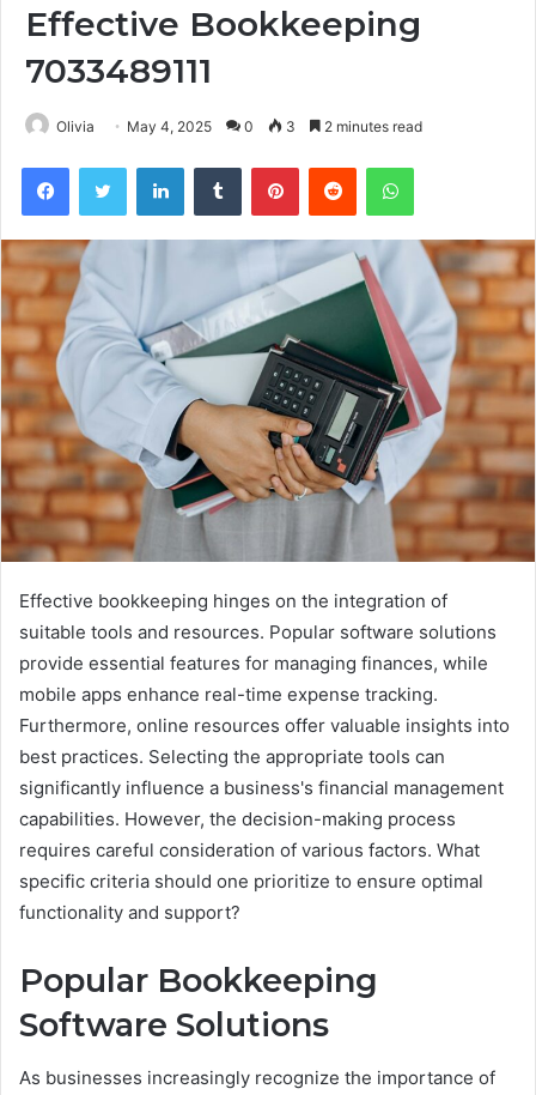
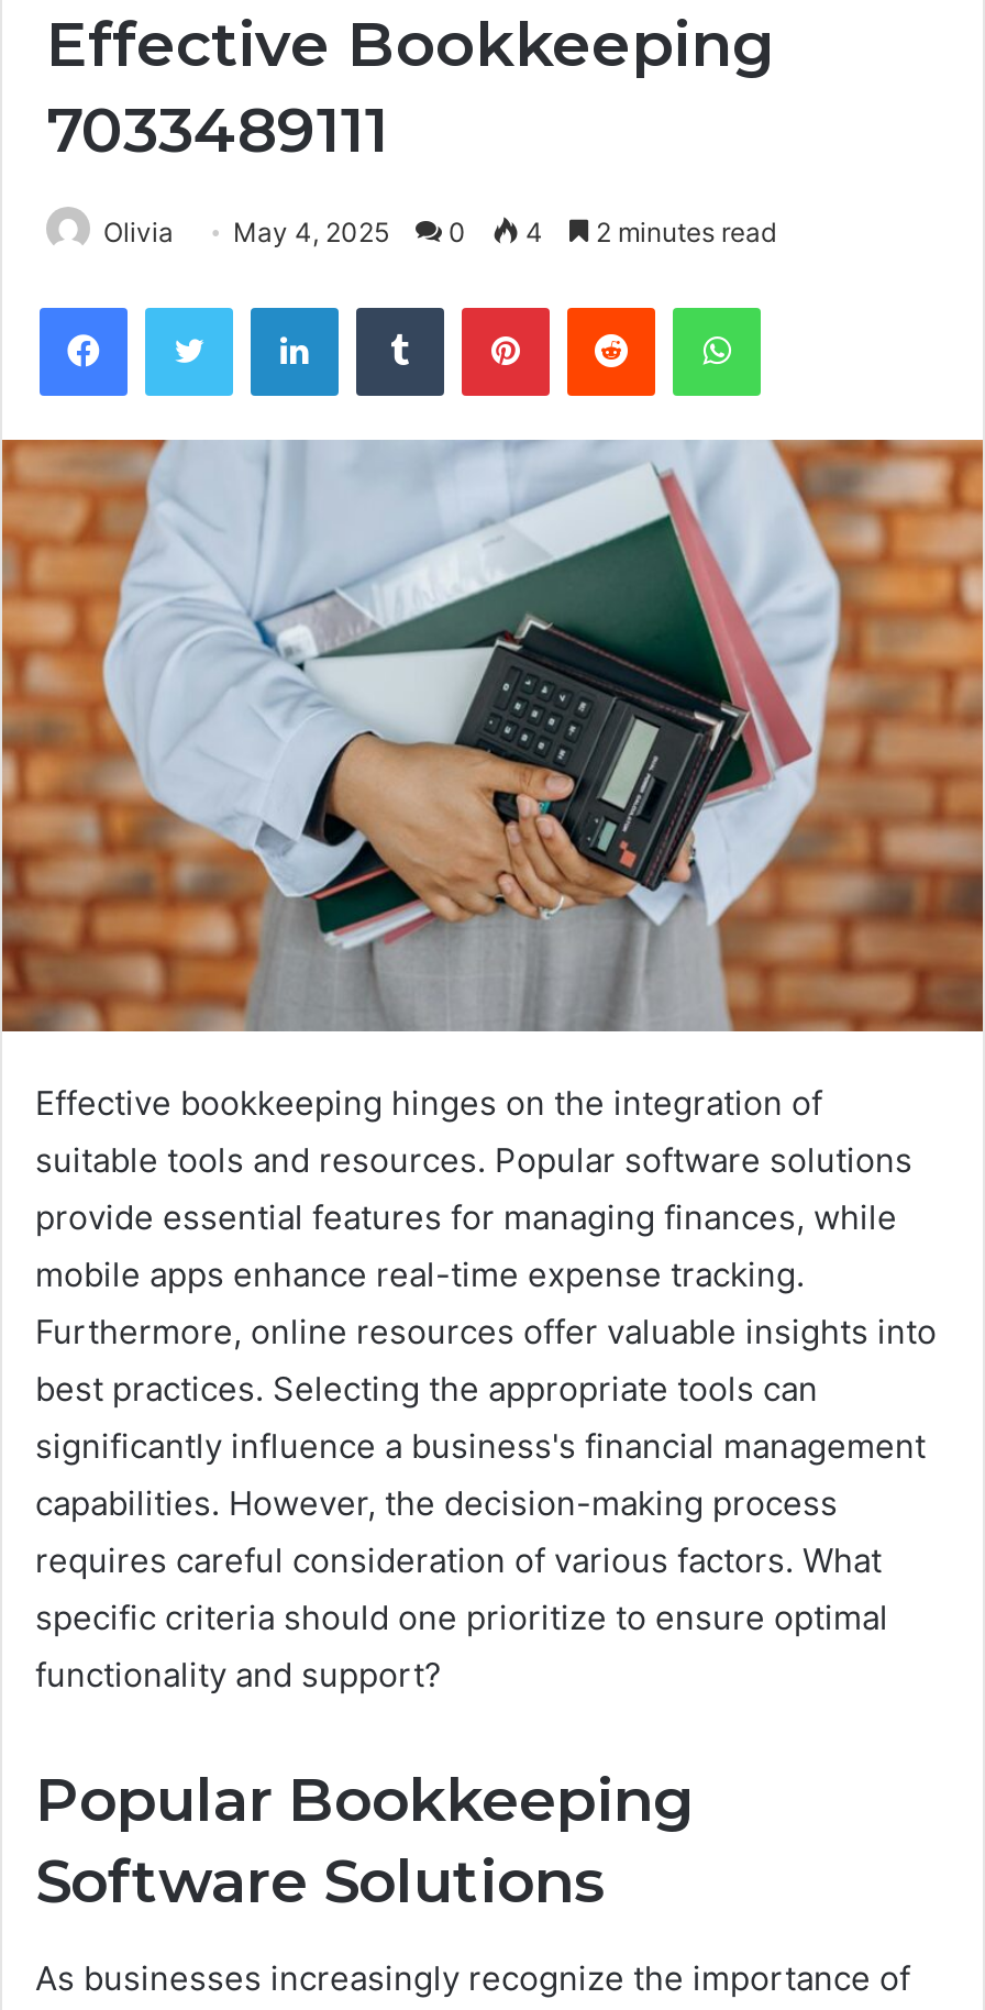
- Olivia May 4, 2025 0 3 2 minutes read
+ Olivia May 4, 2025 0 4 2 minutes read
